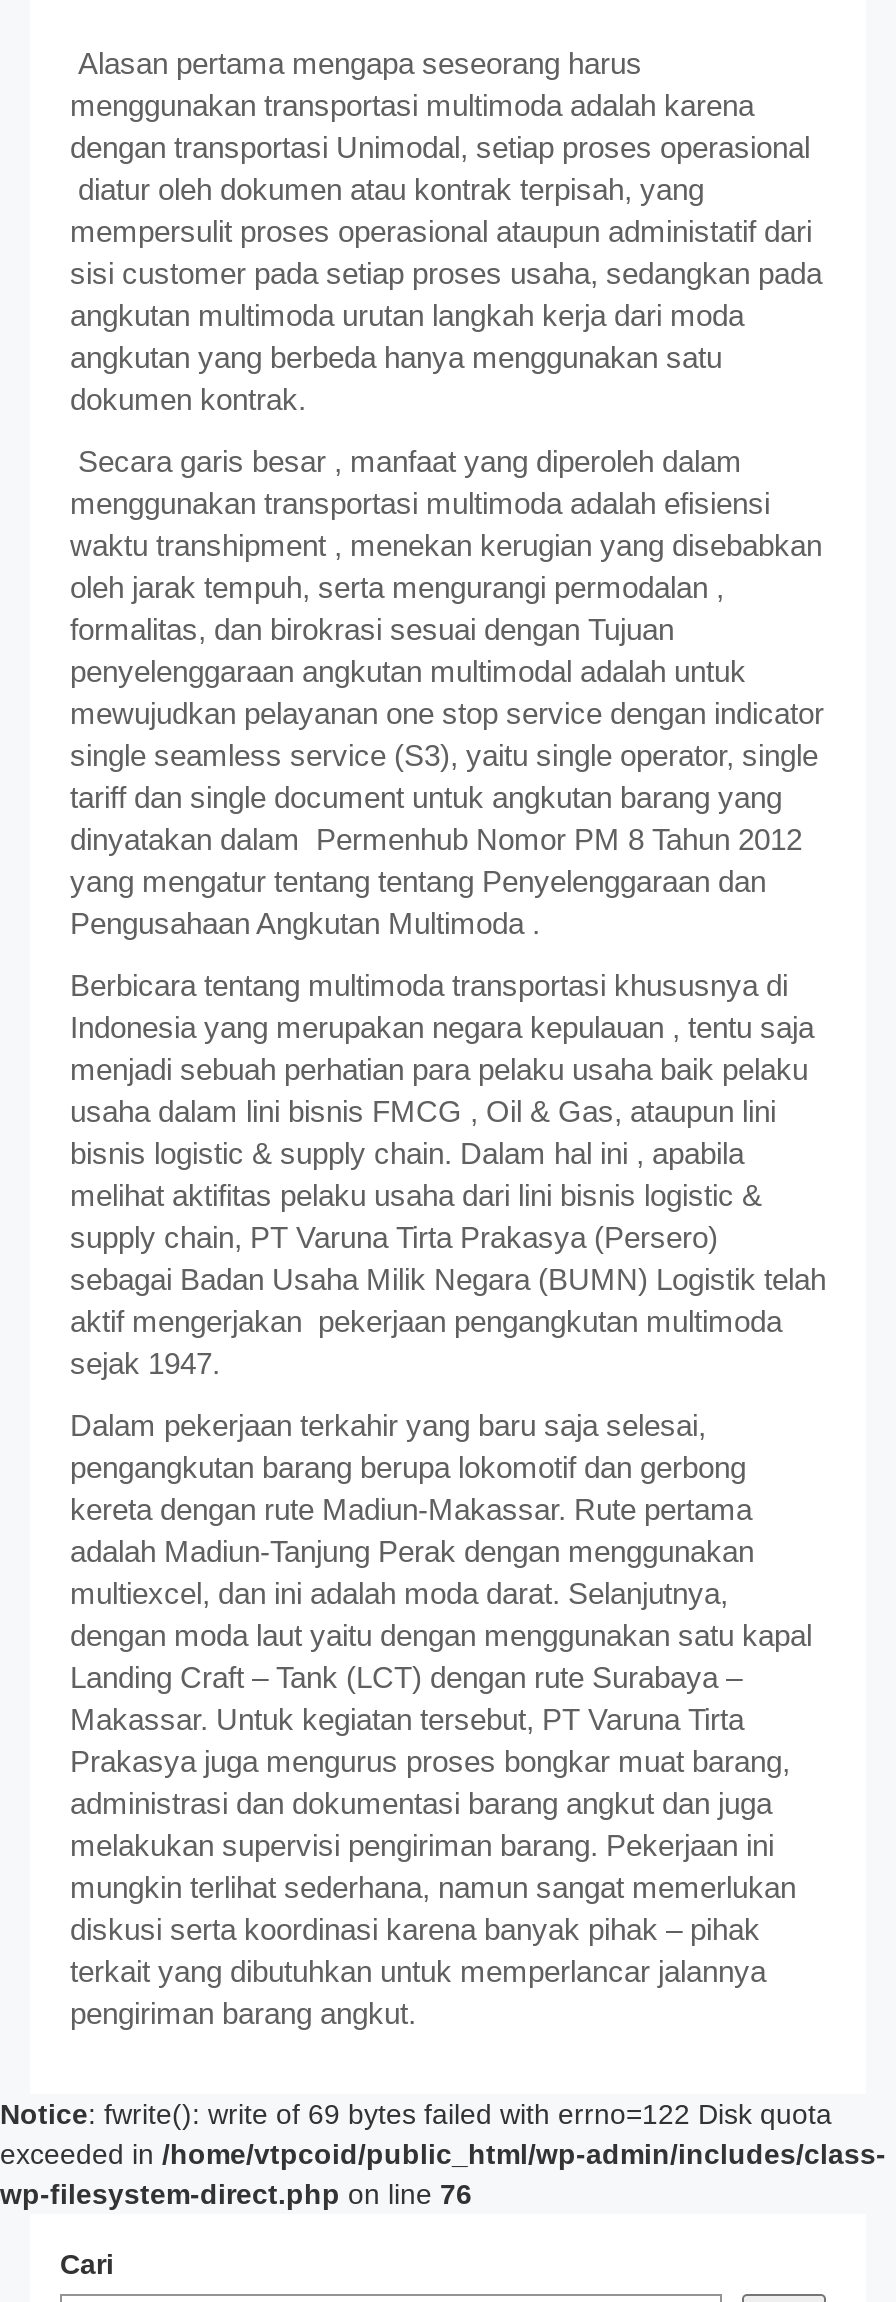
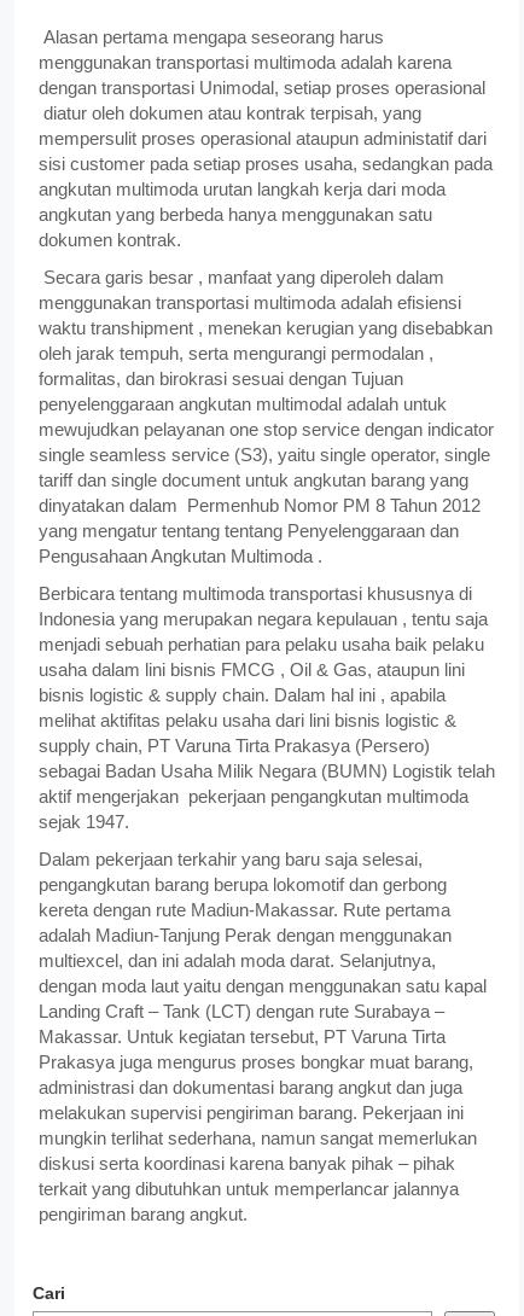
- Notice: fwrite(): write of 69 bytes failed with errno=122 Disk quota
- exceeded in /home/vtpcoid/public_html/wp-admin/includes/class-
- wp-filesystem-direct.php on line 76
